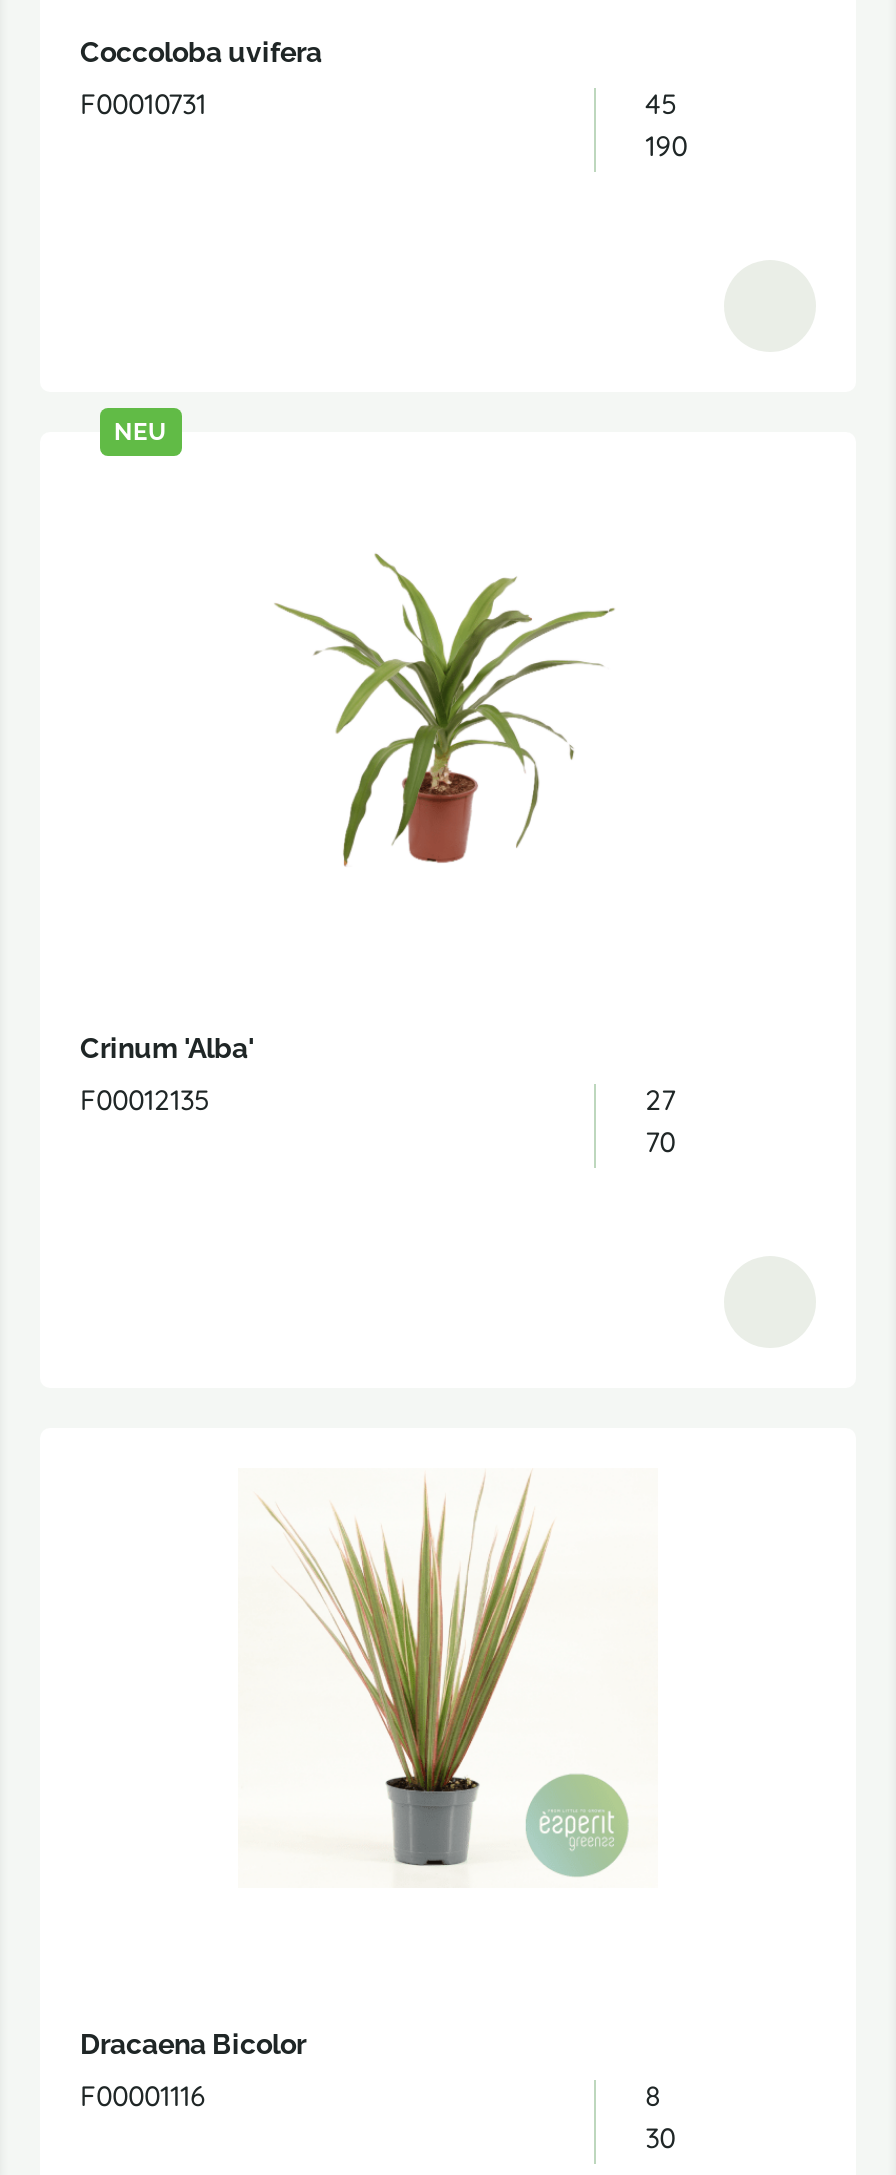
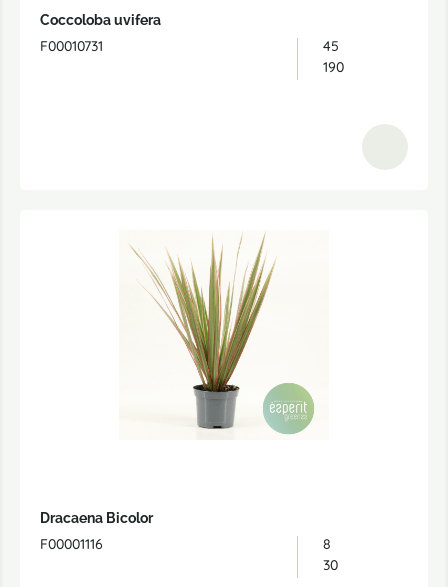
- NEU

- [image]

- Crinum 'Alba'
- F00012135
- 27
- 70
